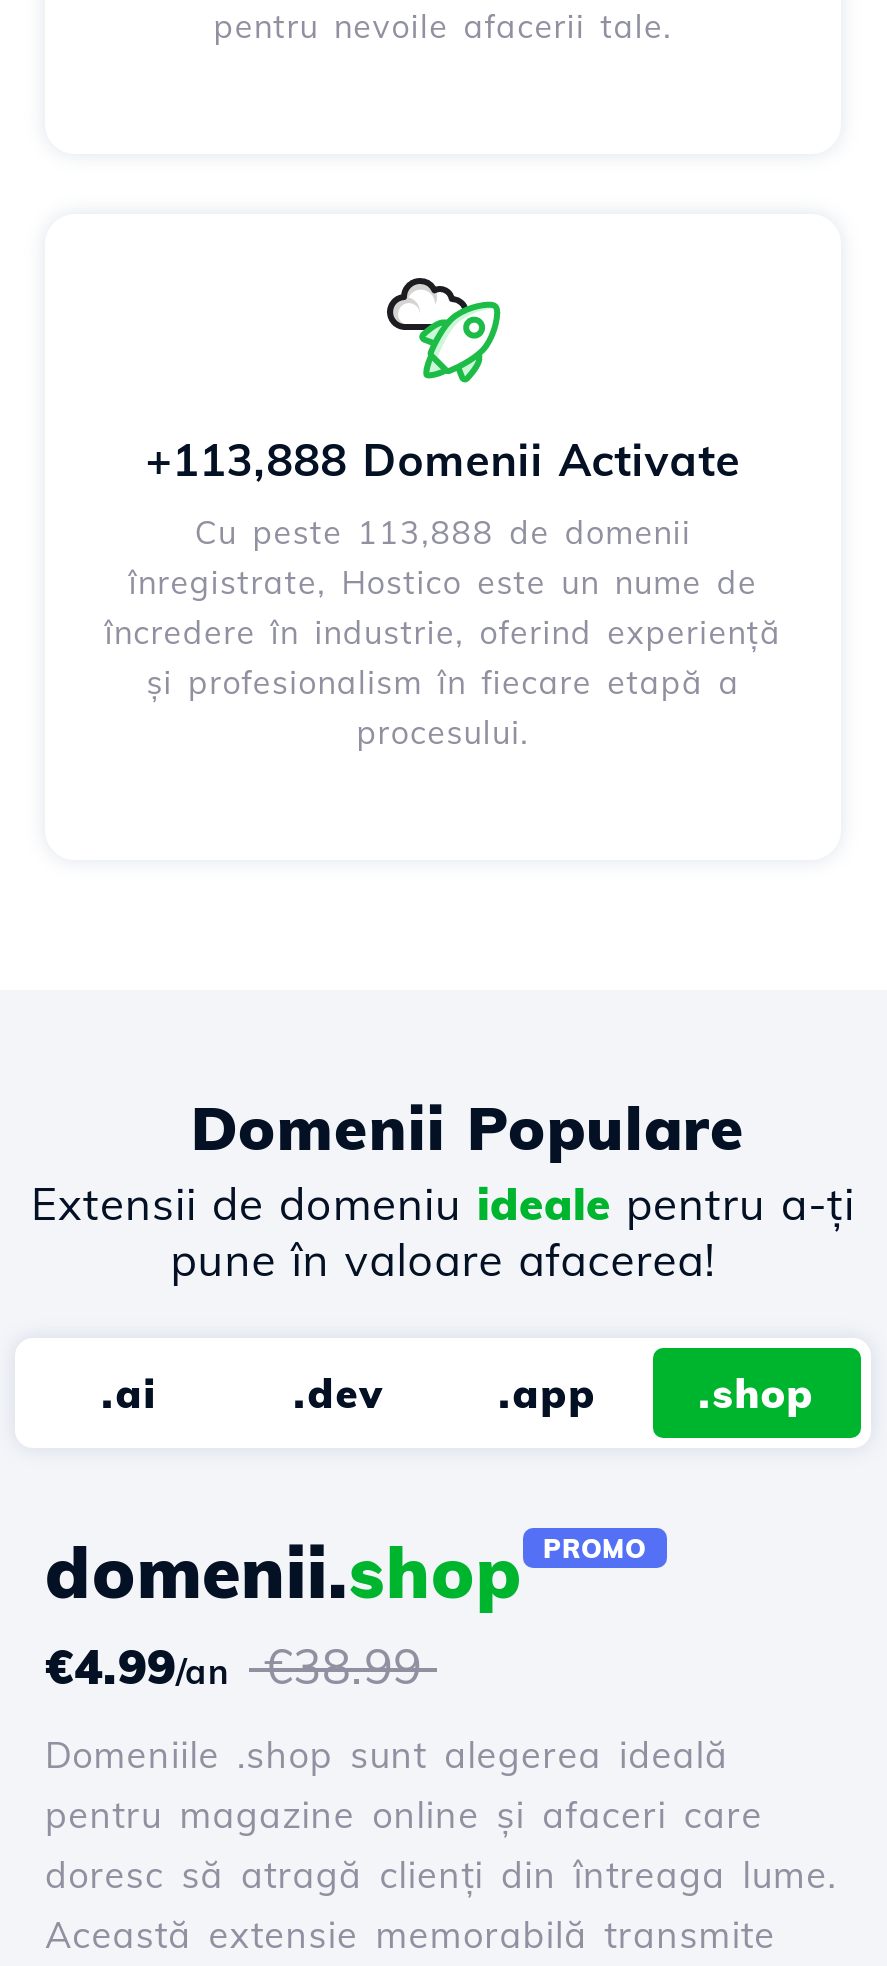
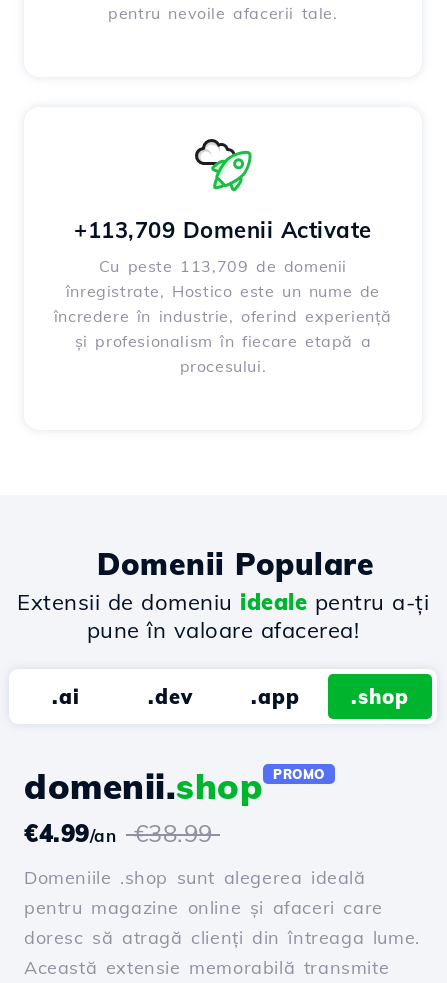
- +113,888 Domenii Activate
+ +113,709 Domenii Activate

- Cu peste 113,888 de domenii
+ Cu peste 113,709 de domenii
